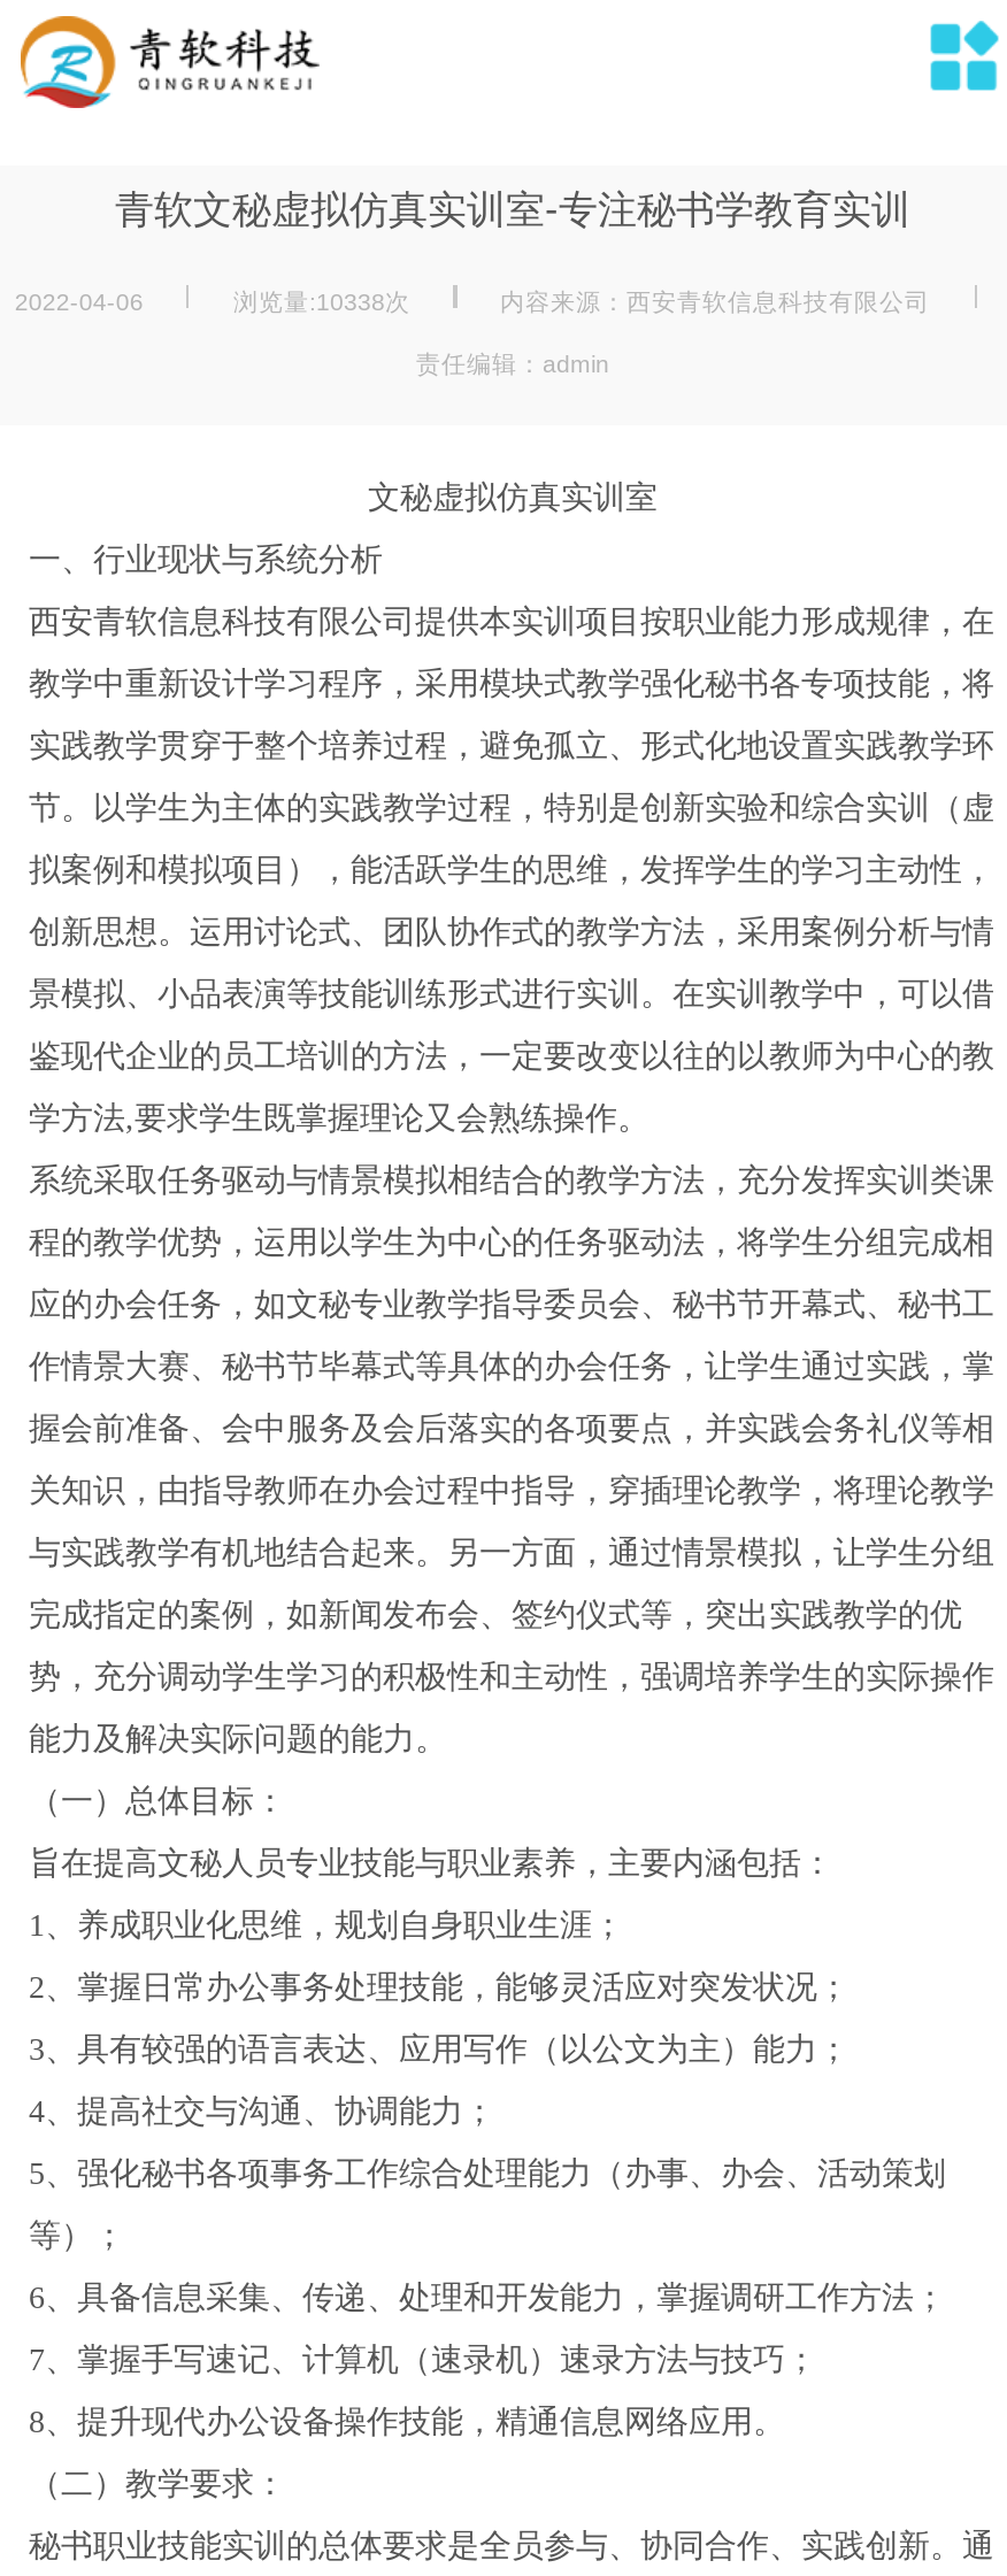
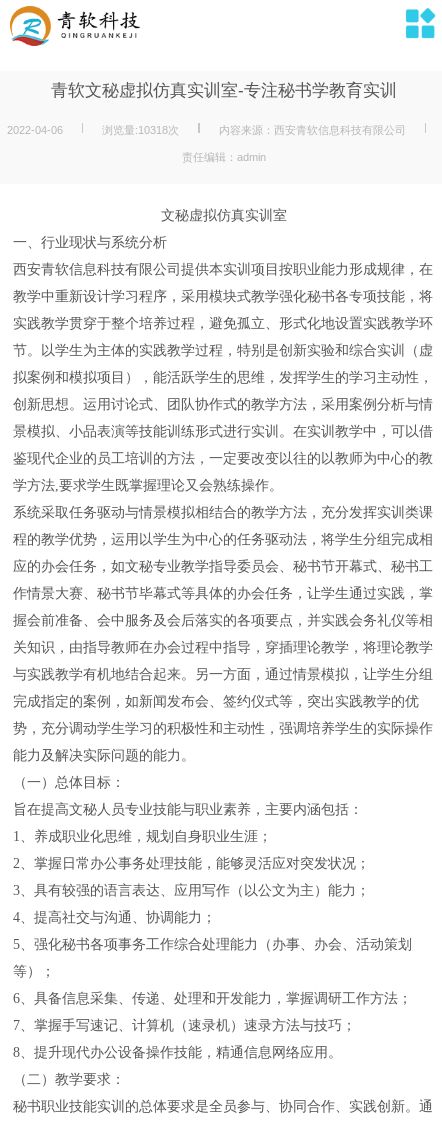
- 浏览量:10338次
+ 浏览量:10318次
